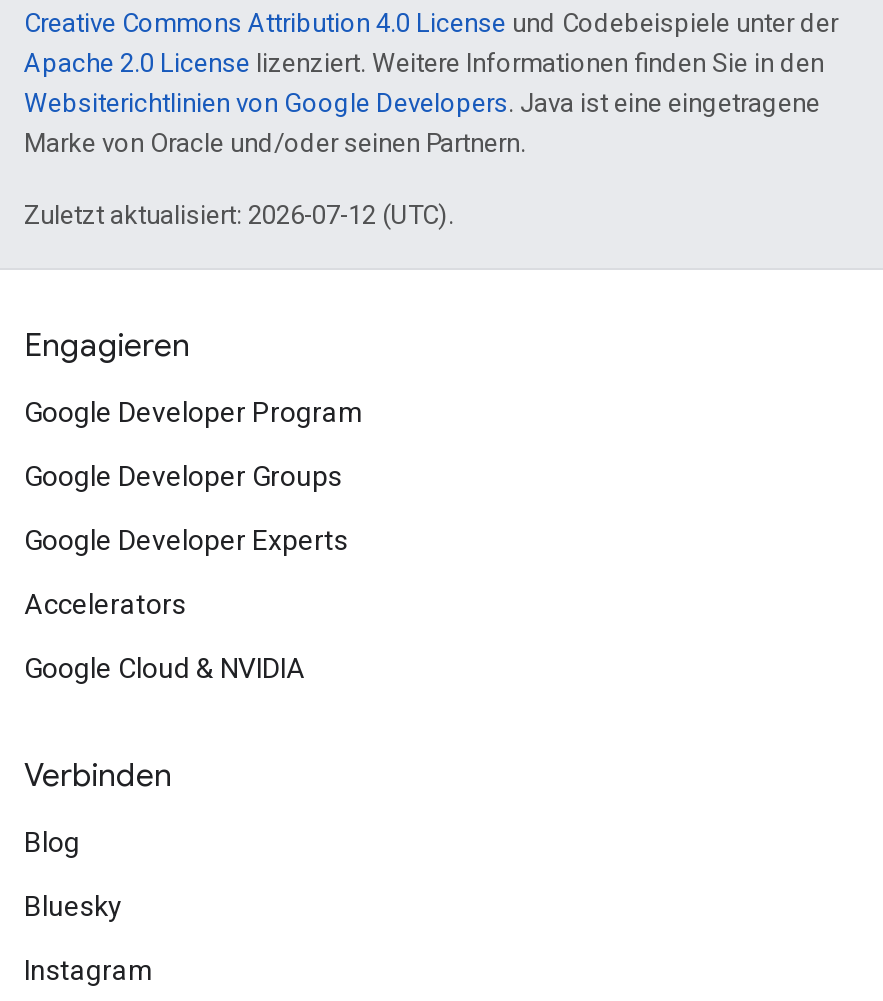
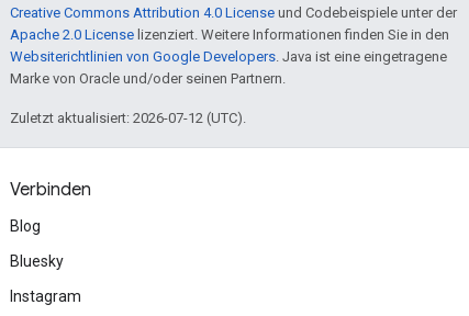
- Engagieren
- Google Developer Program
- Google Developer Groups
- Google Developer Experts
- Accelerators
- Google Cloud & NVIDIA
